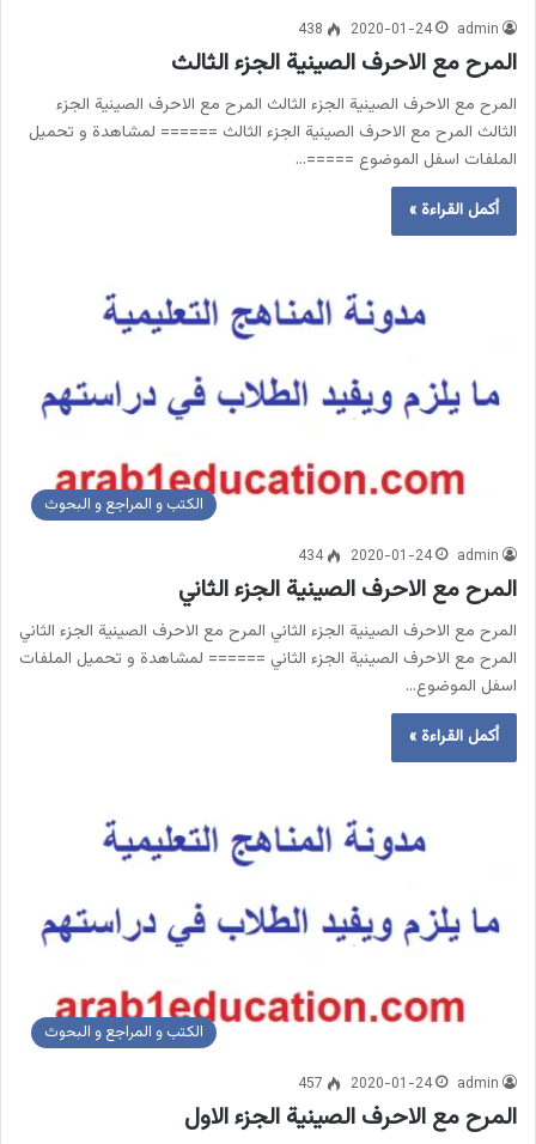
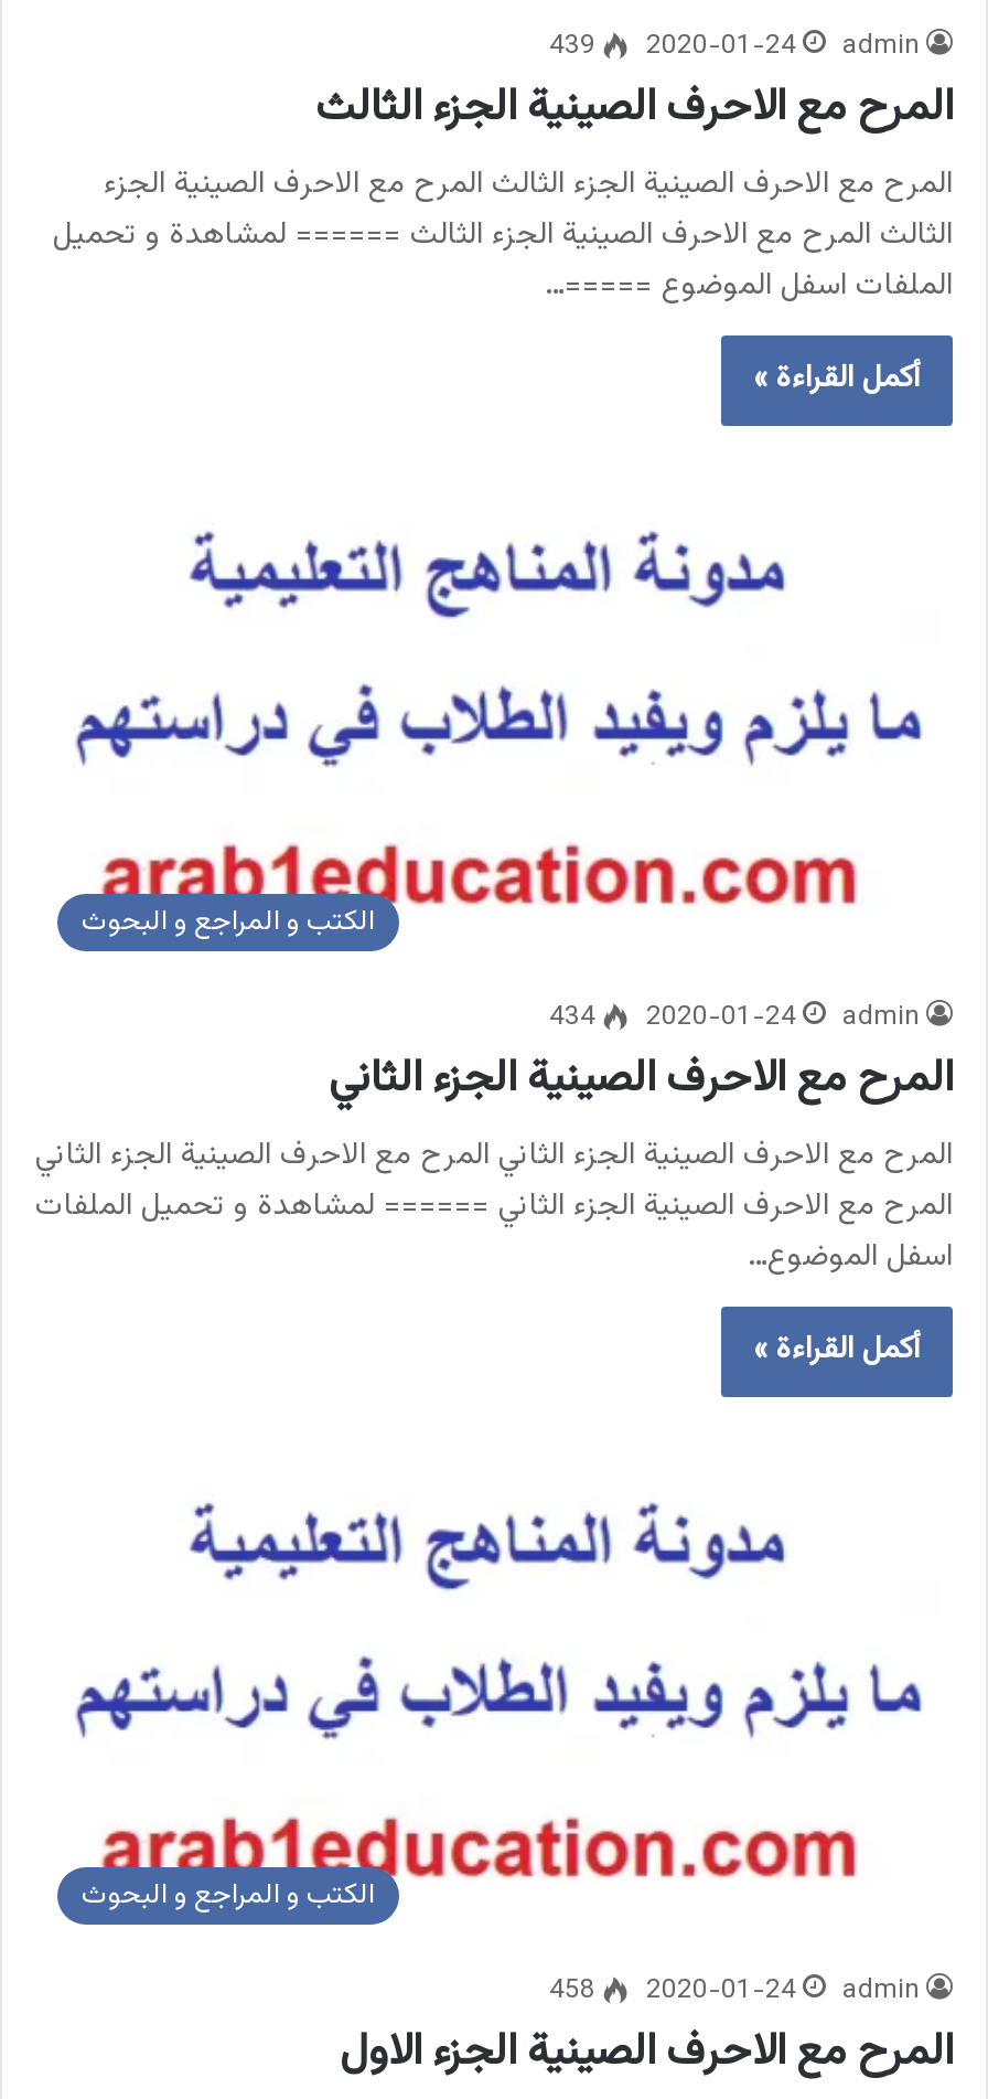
- 438 2020-01-24 admin
+ 439 2020-01-24 admin

- 457 2020-01-24 admin
+ 458 2020-01-24 admin
